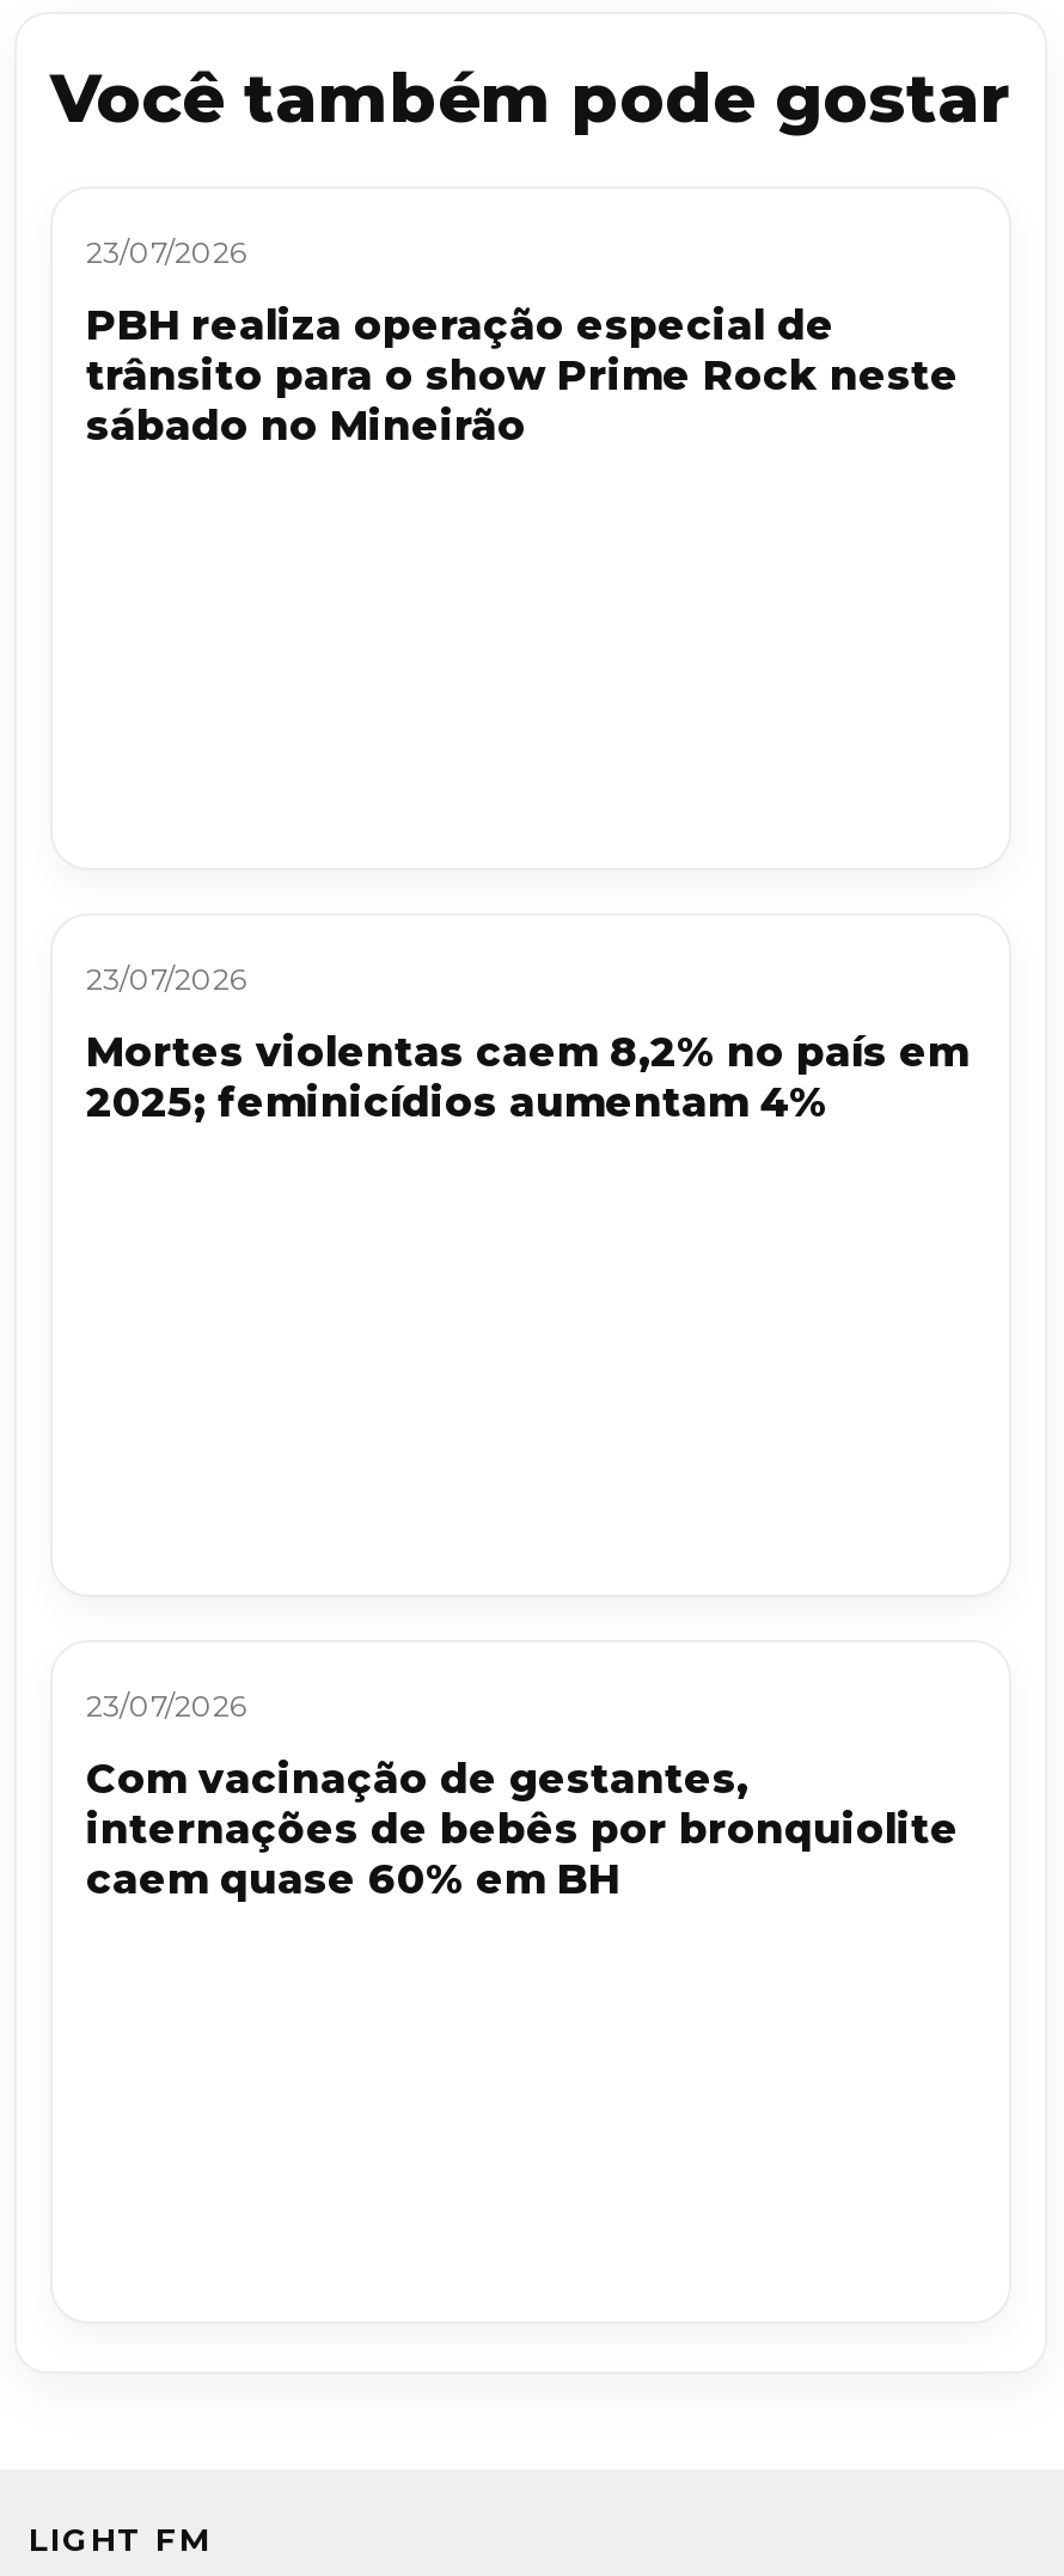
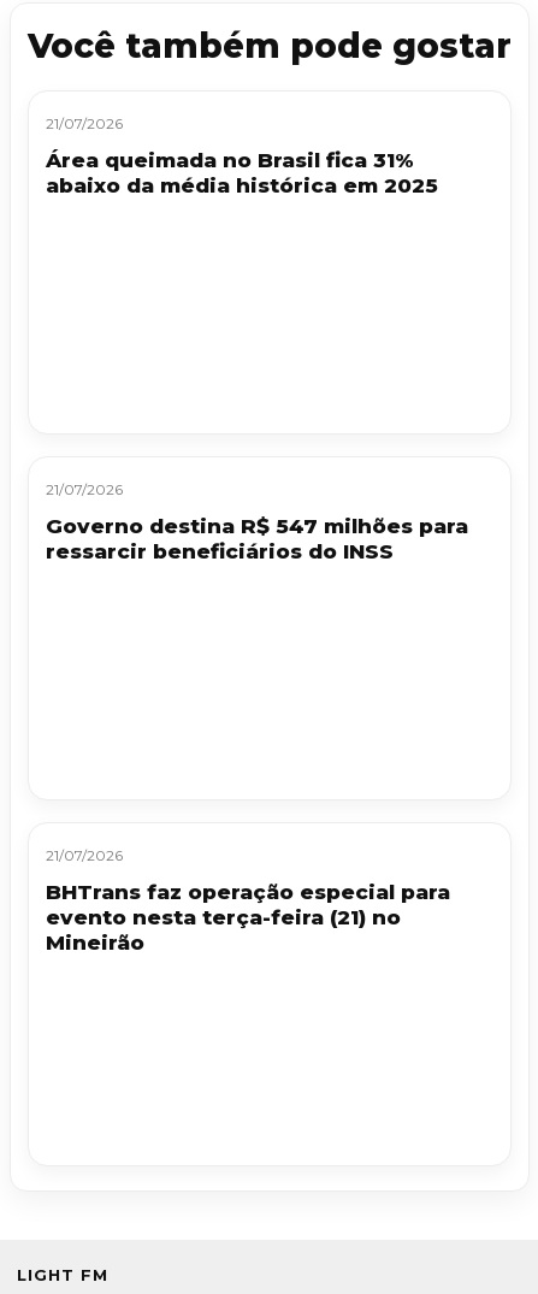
- 23/07/2026
+ 21/07/2026

- PBH realiza operação especial de
- trânsito para o show Prime Rock neste
- sábado no Mineirão
+ Área queimada no Brasil fica 31%
+ abaixo da média histórica em 2025

- 23/07/2026
+ 21/07/2026

- Mortes violentas caem 8,2% no país em
- 2025; feminicídios aumentam 4%
+ Governo destina R$ 547 milhões para
+ ressarcir beneficiários do INSS

- 23/07/2026
+ 21/07/2026

- Com vacinação de gestantes,
- internações de bebês por bronquiolite
- caem quase 60% em BH
+ BHTrans faz operação especial para
+ evento nesta terça-feira (21) no
+ Mineirão
